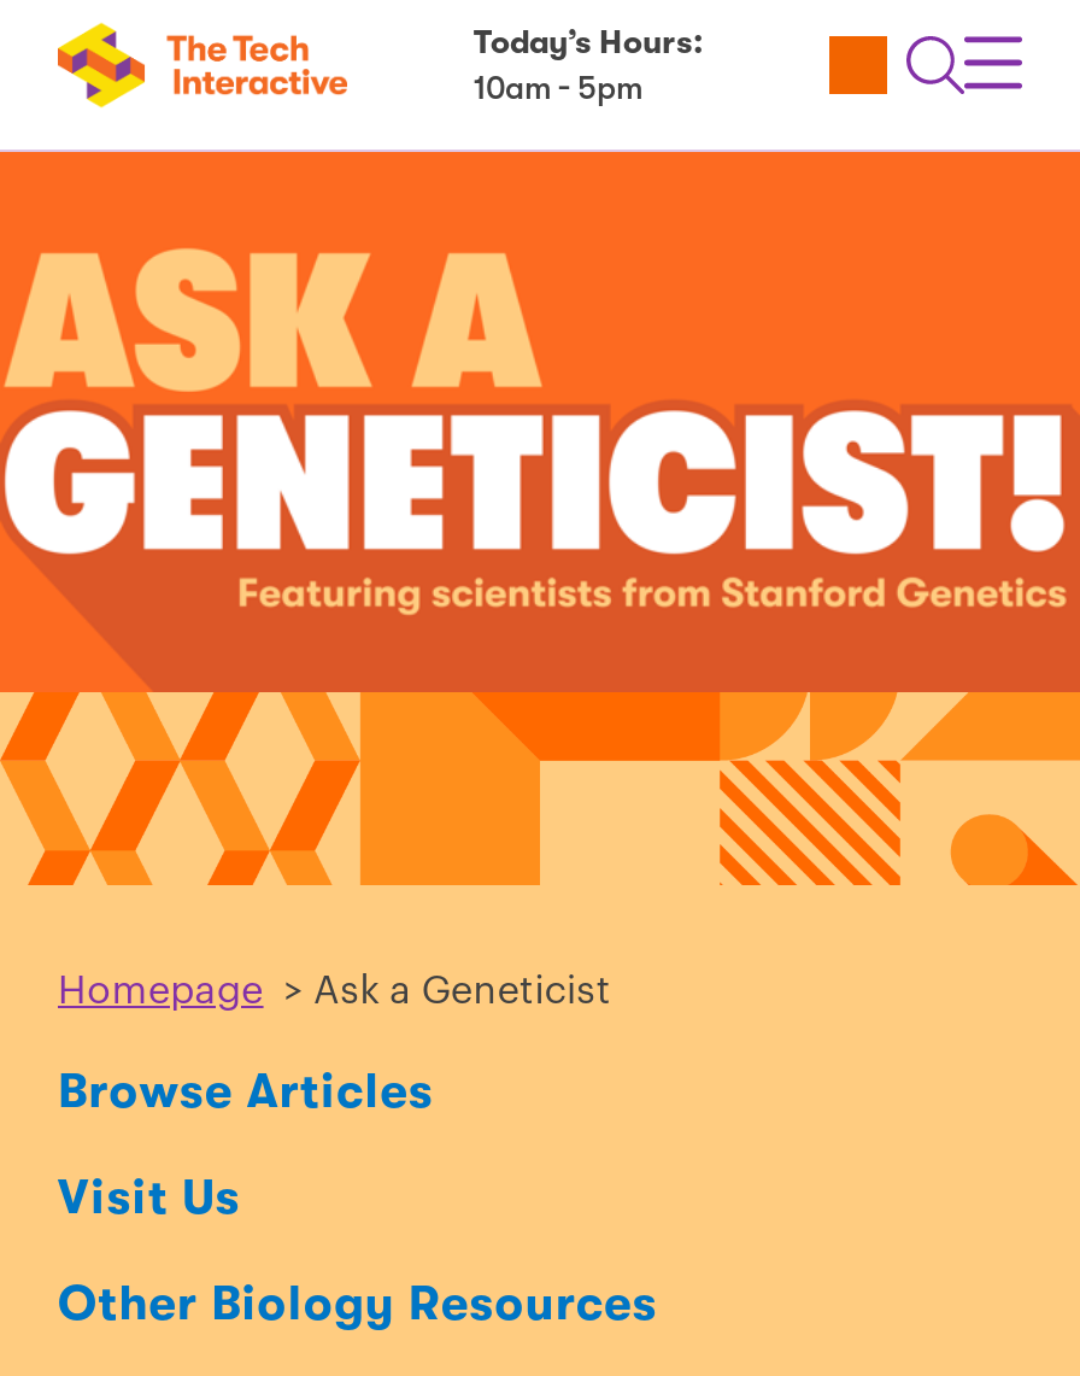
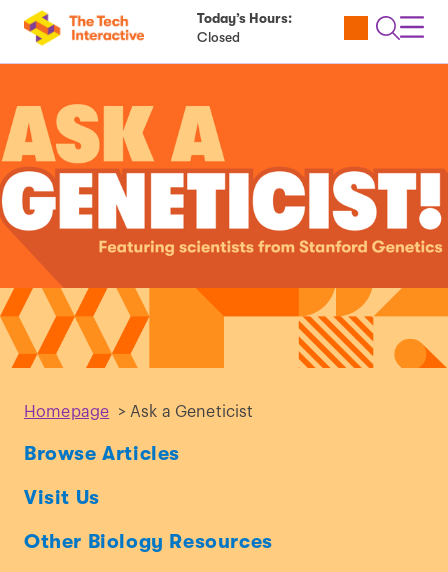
- 10am - 5pm
+ Closed
